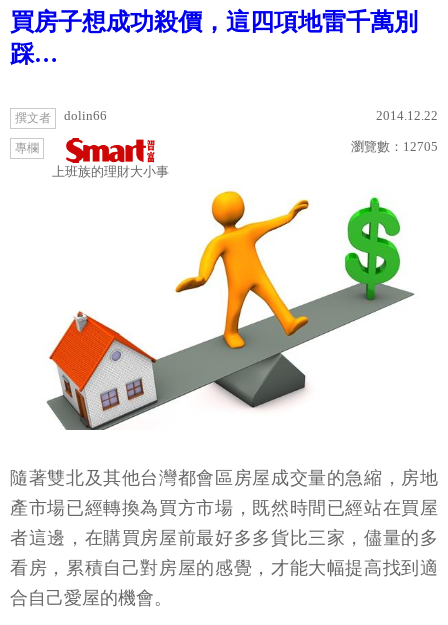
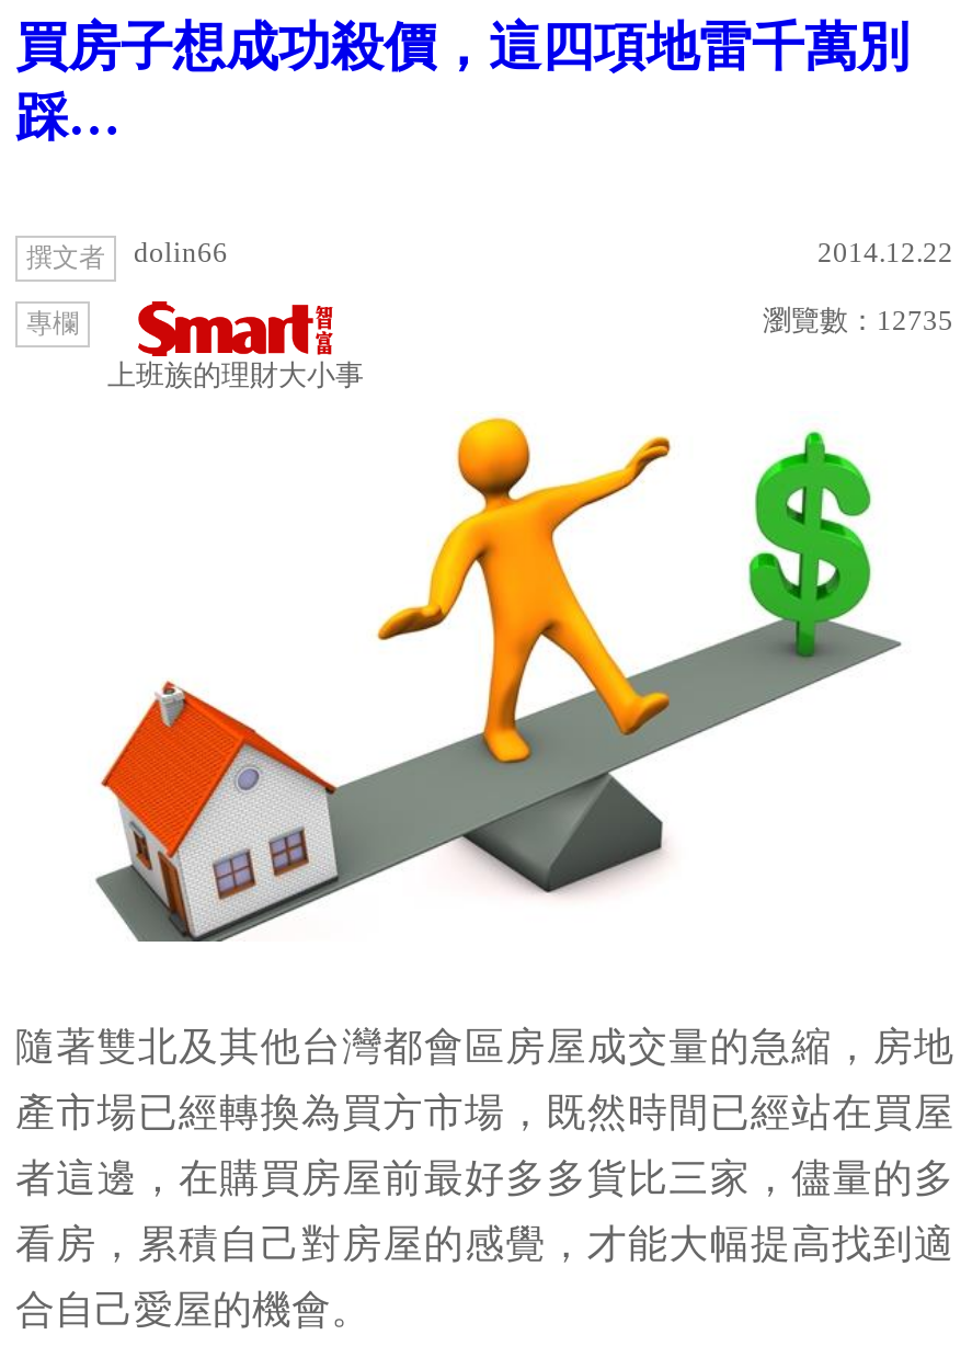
- 瀏覽數：12705
+ 瀏覽數：12735
